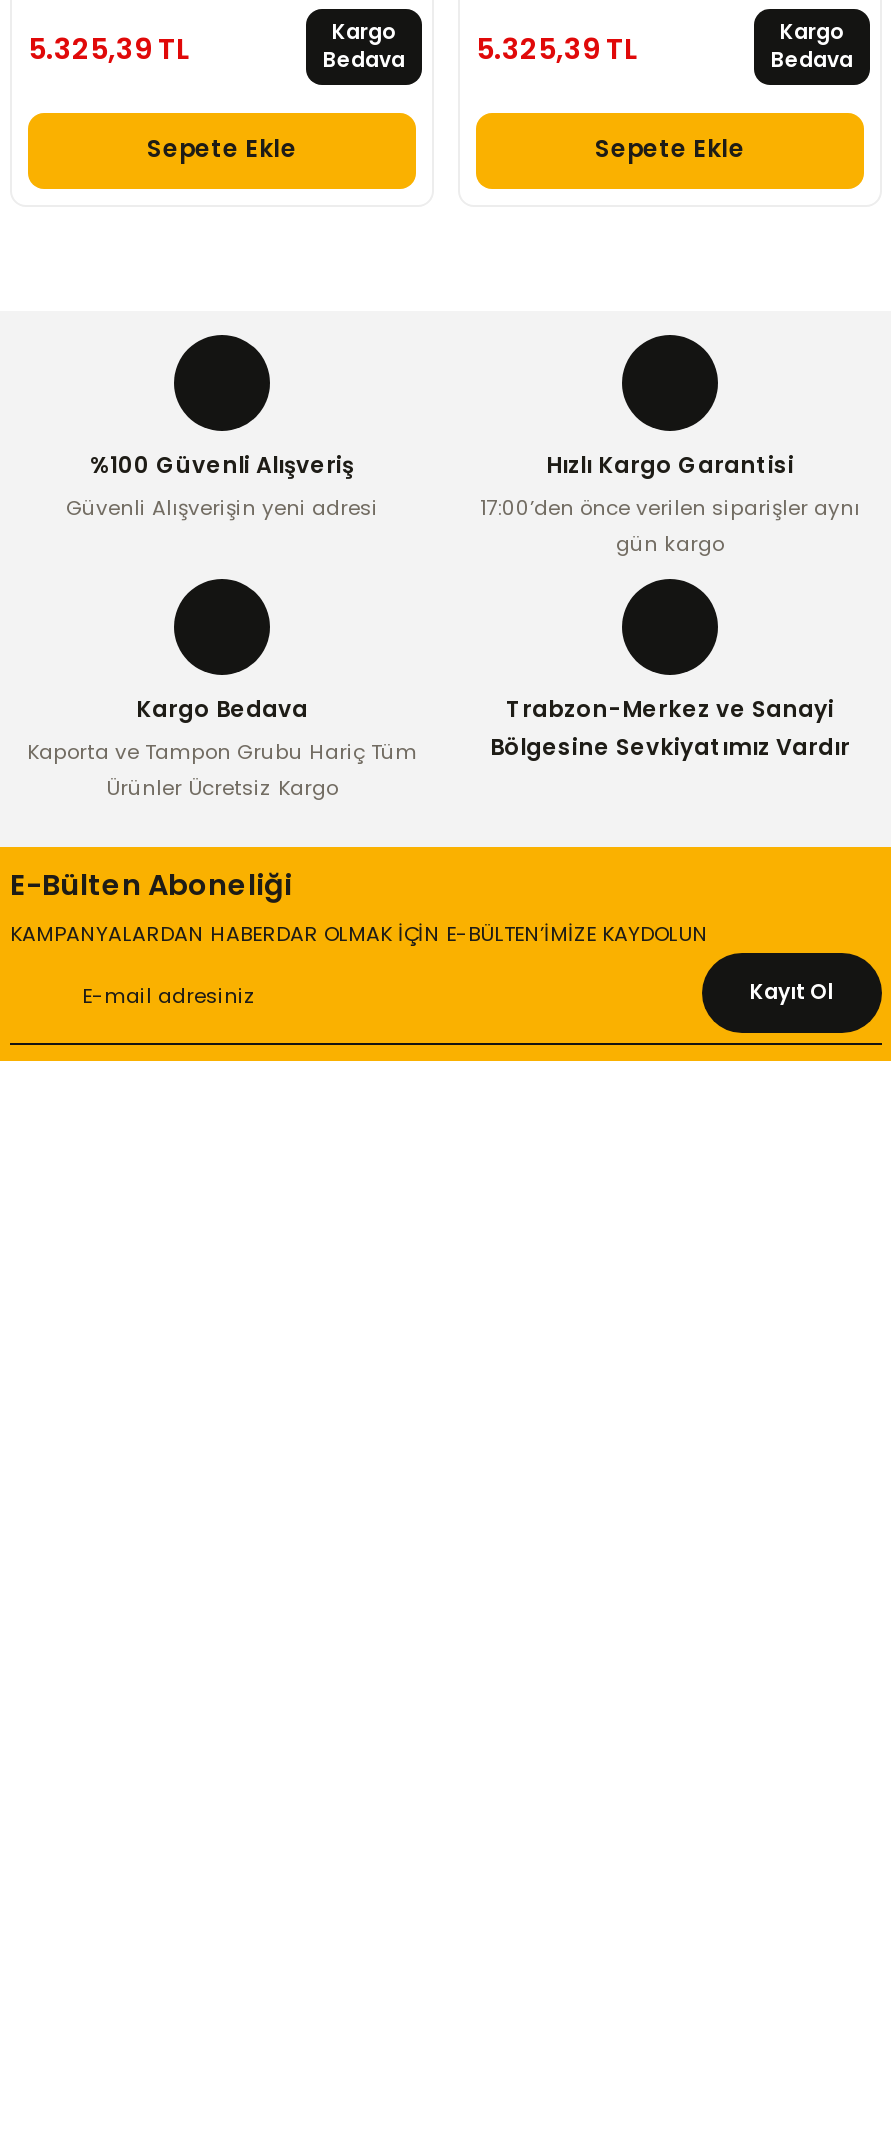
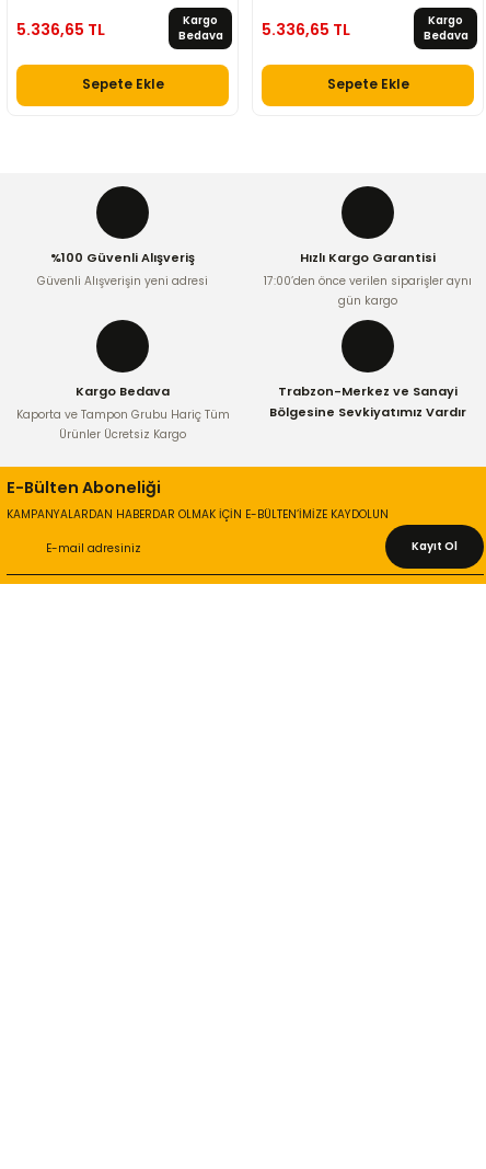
- 5.325,39 TL
+ 5.336,65 TL

- 5.325,39 TL
+ 5.336,65 TL
